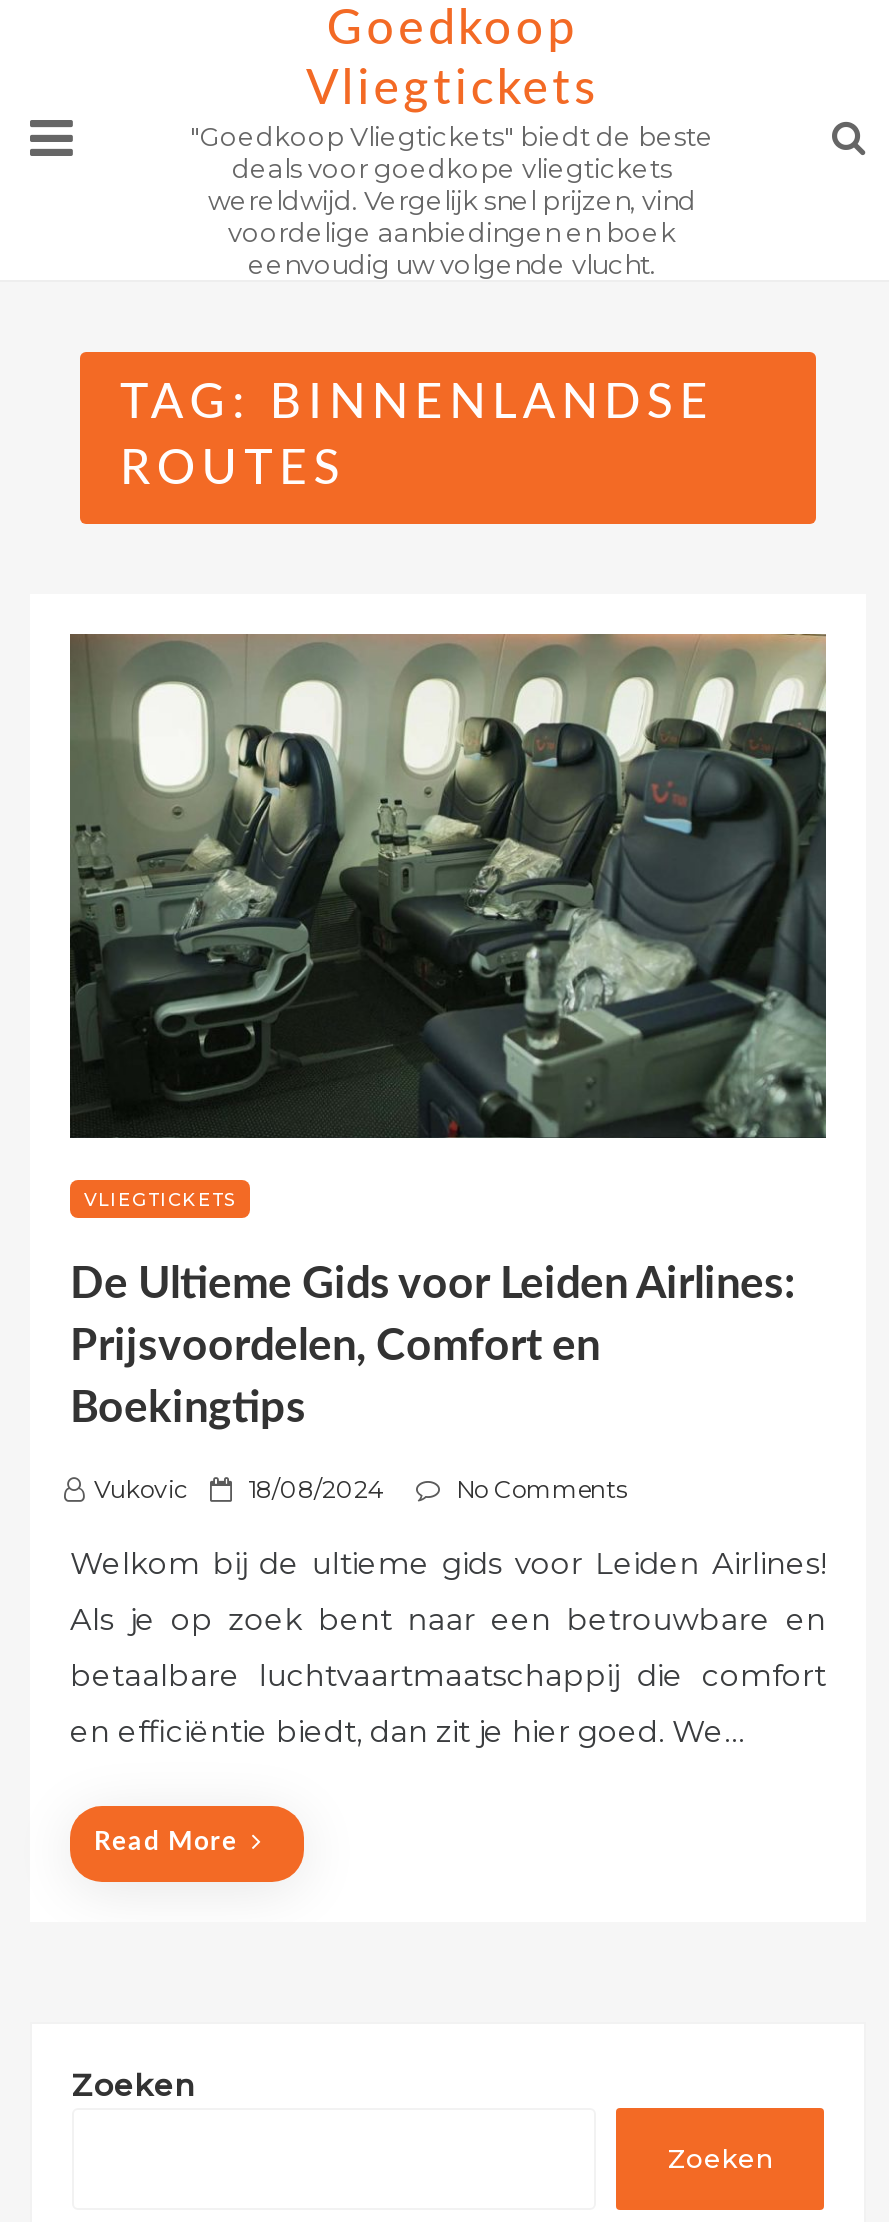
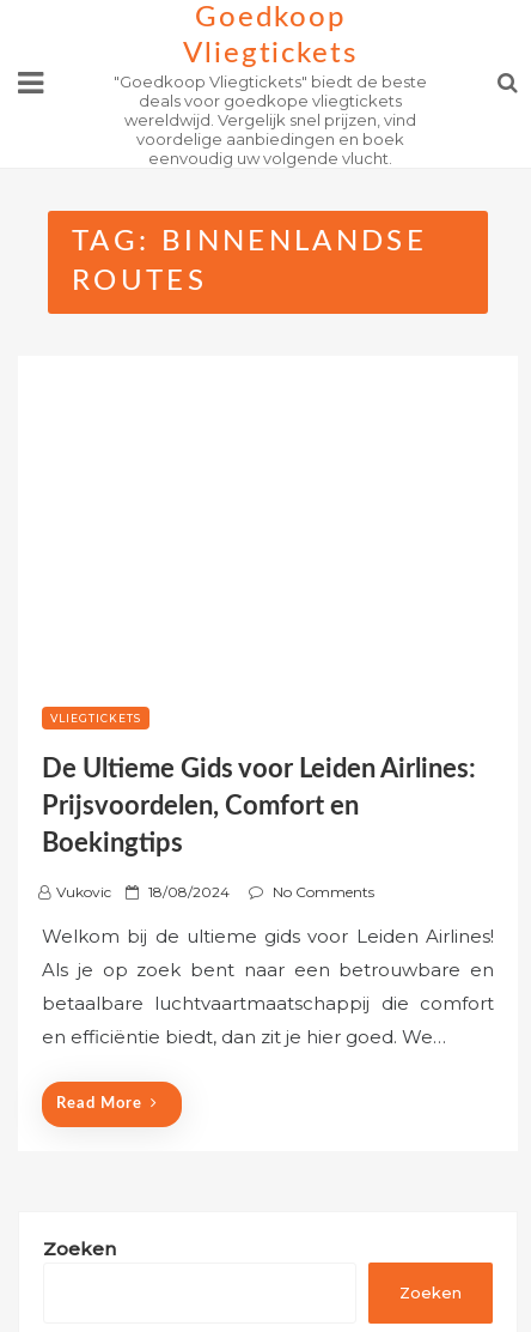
- [image]
